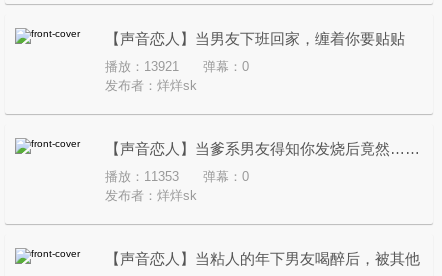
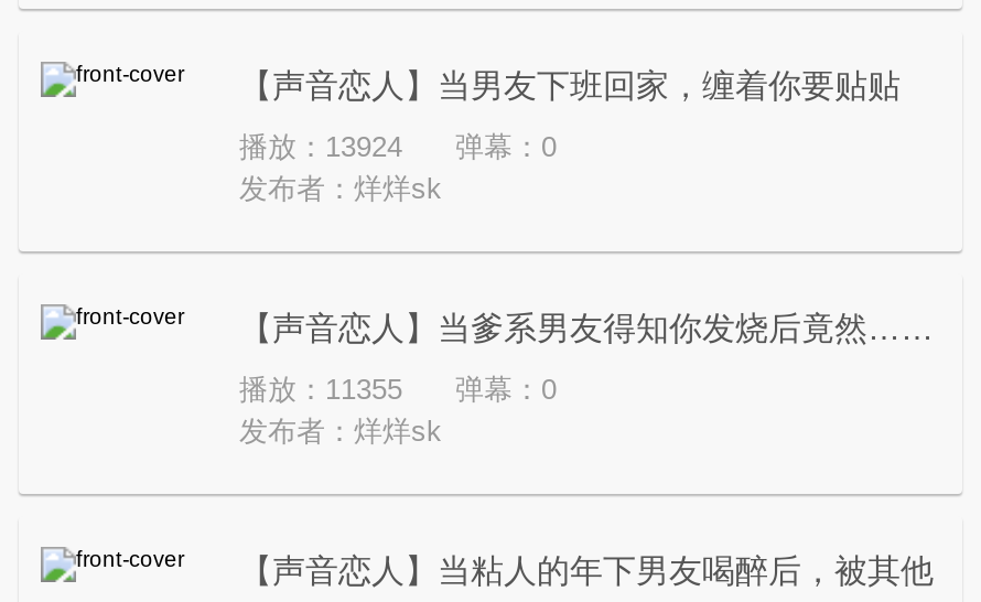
- 播放：13921 弹幕：0
+ 播放：13924 弹幕：0

- 播放：11353 弹幕：0
+ 播放：11355 弹幕：0
